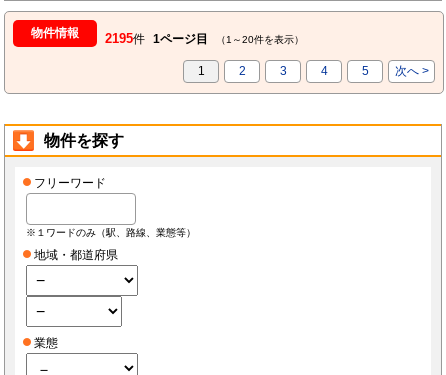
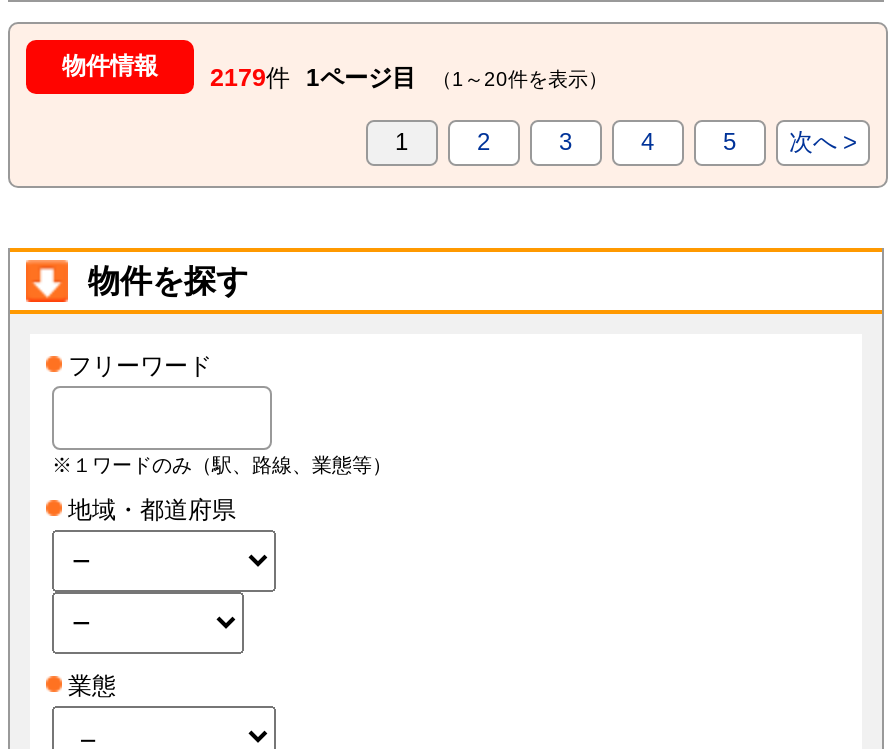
- 物件情報 2195件 1ページ目 （1～20件を表示）
+ 物件情報 2179件 1ページ目 （1～20件を表示）
